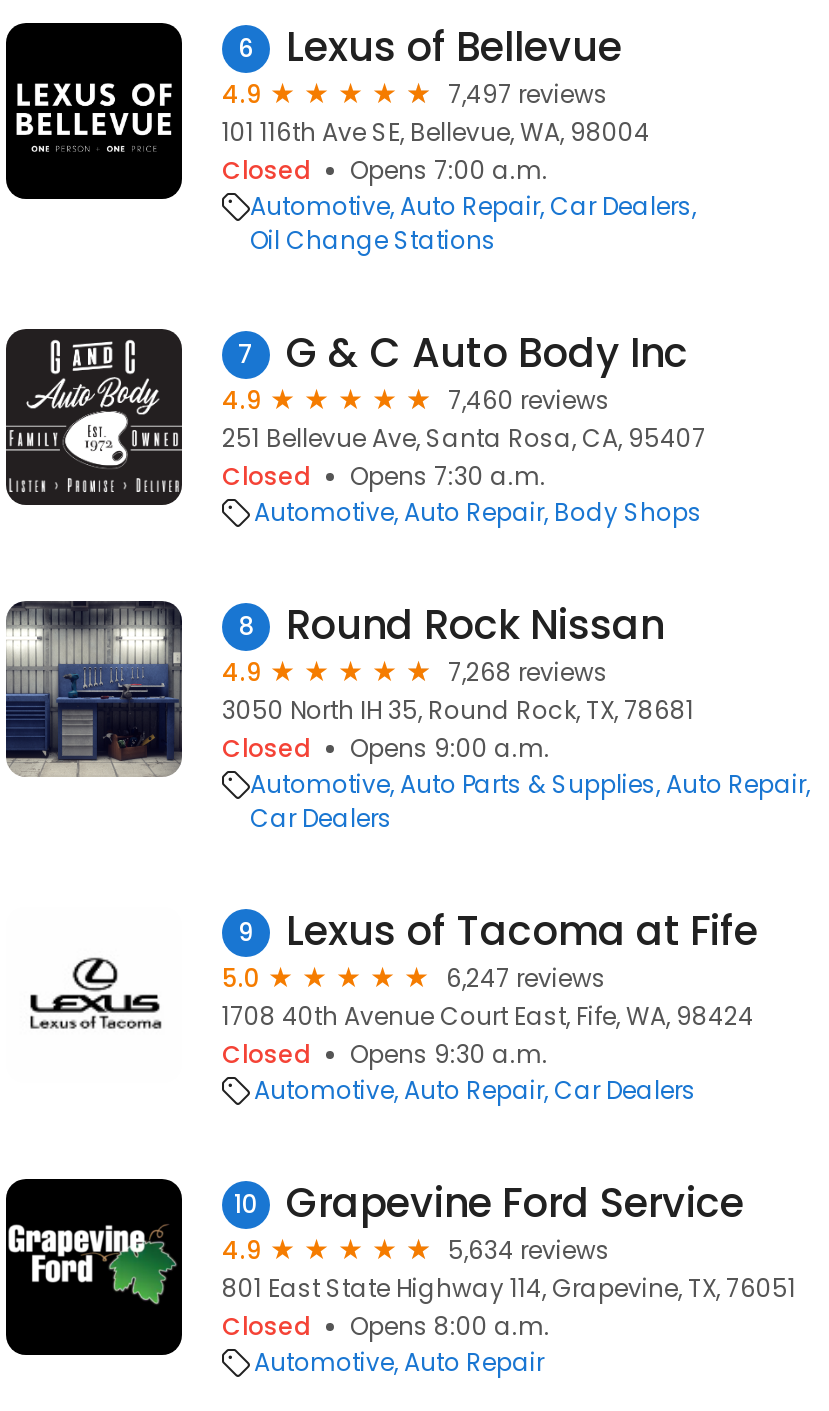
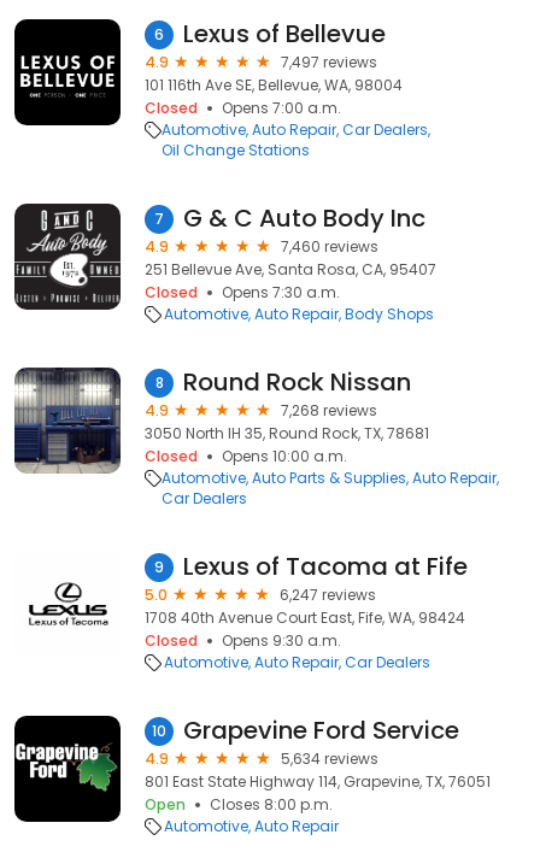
- Closed Opens 9:00 a.m.
+ Closed Opens 10:00 a.m.

- Closed
- Opens 8:00 a.m.
+ Open
+ Closes 8:00 p.m.
